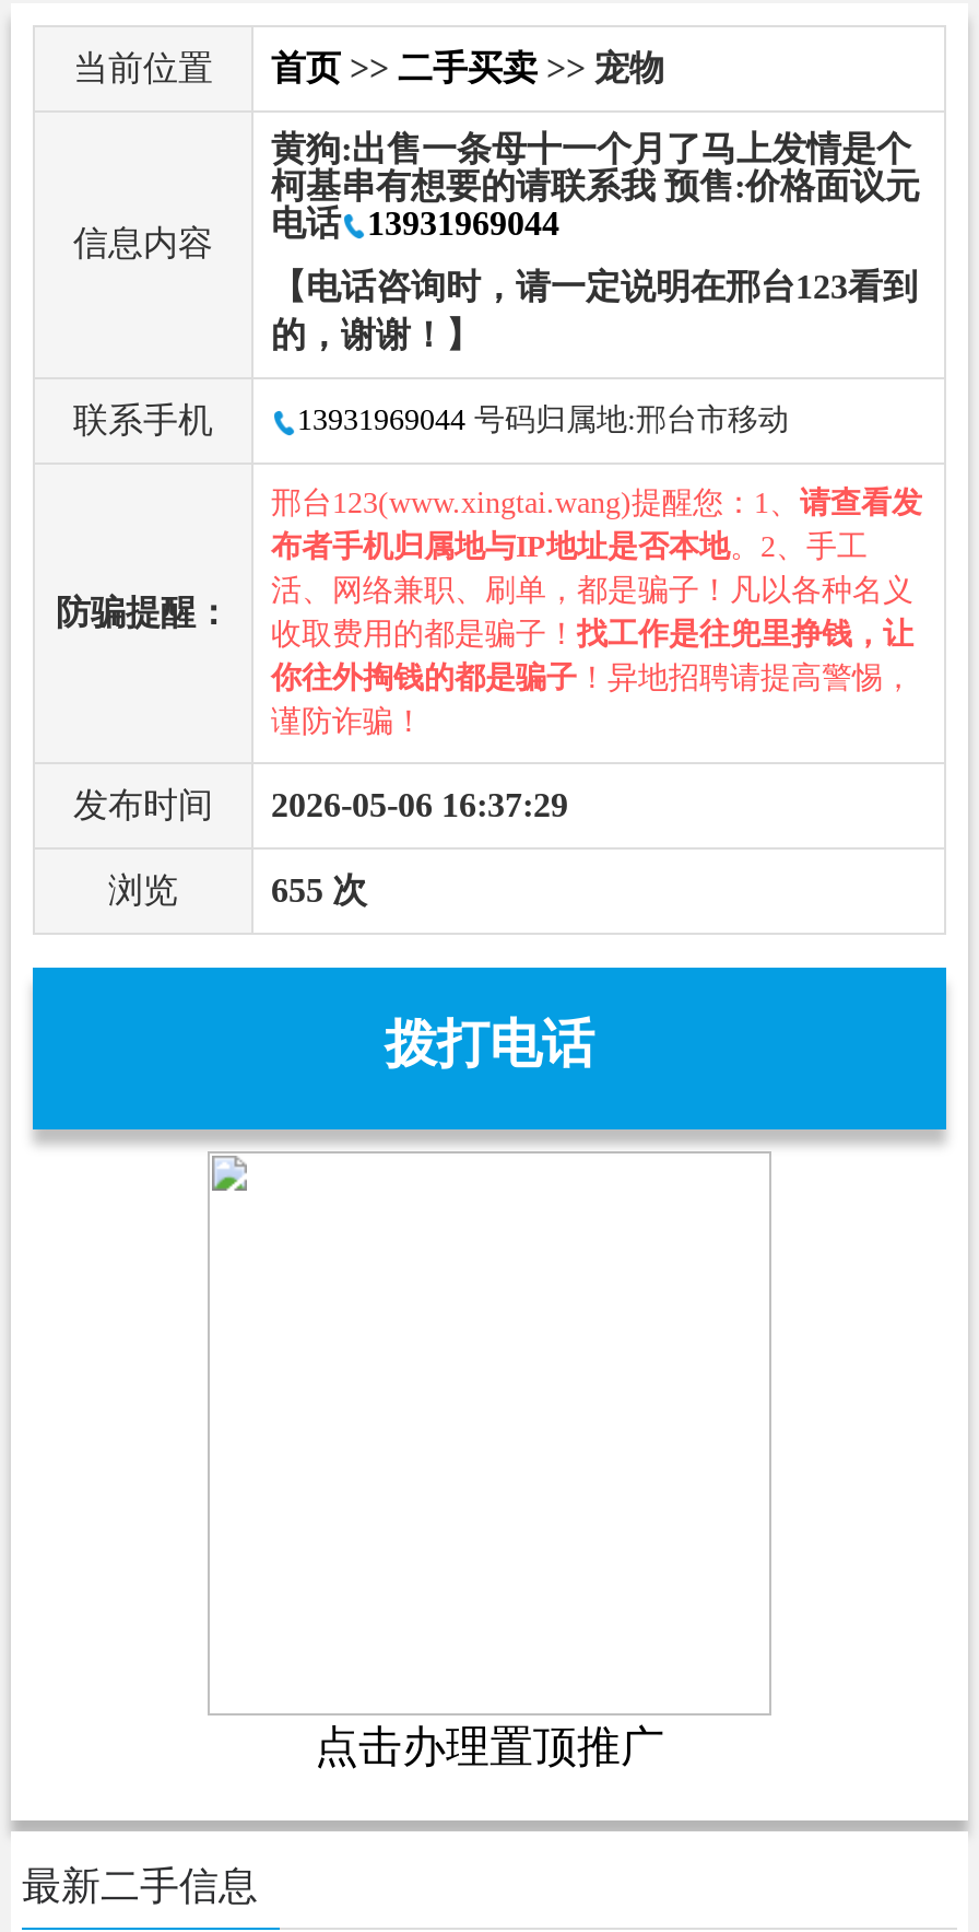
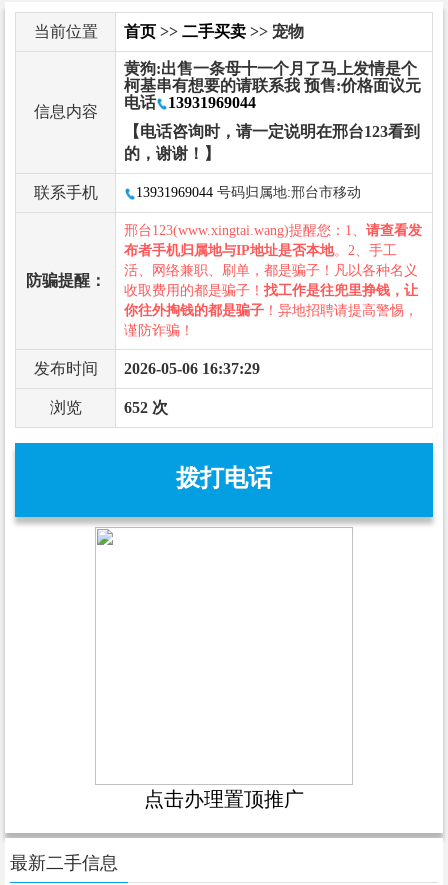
- 655 次
+ 652 次
